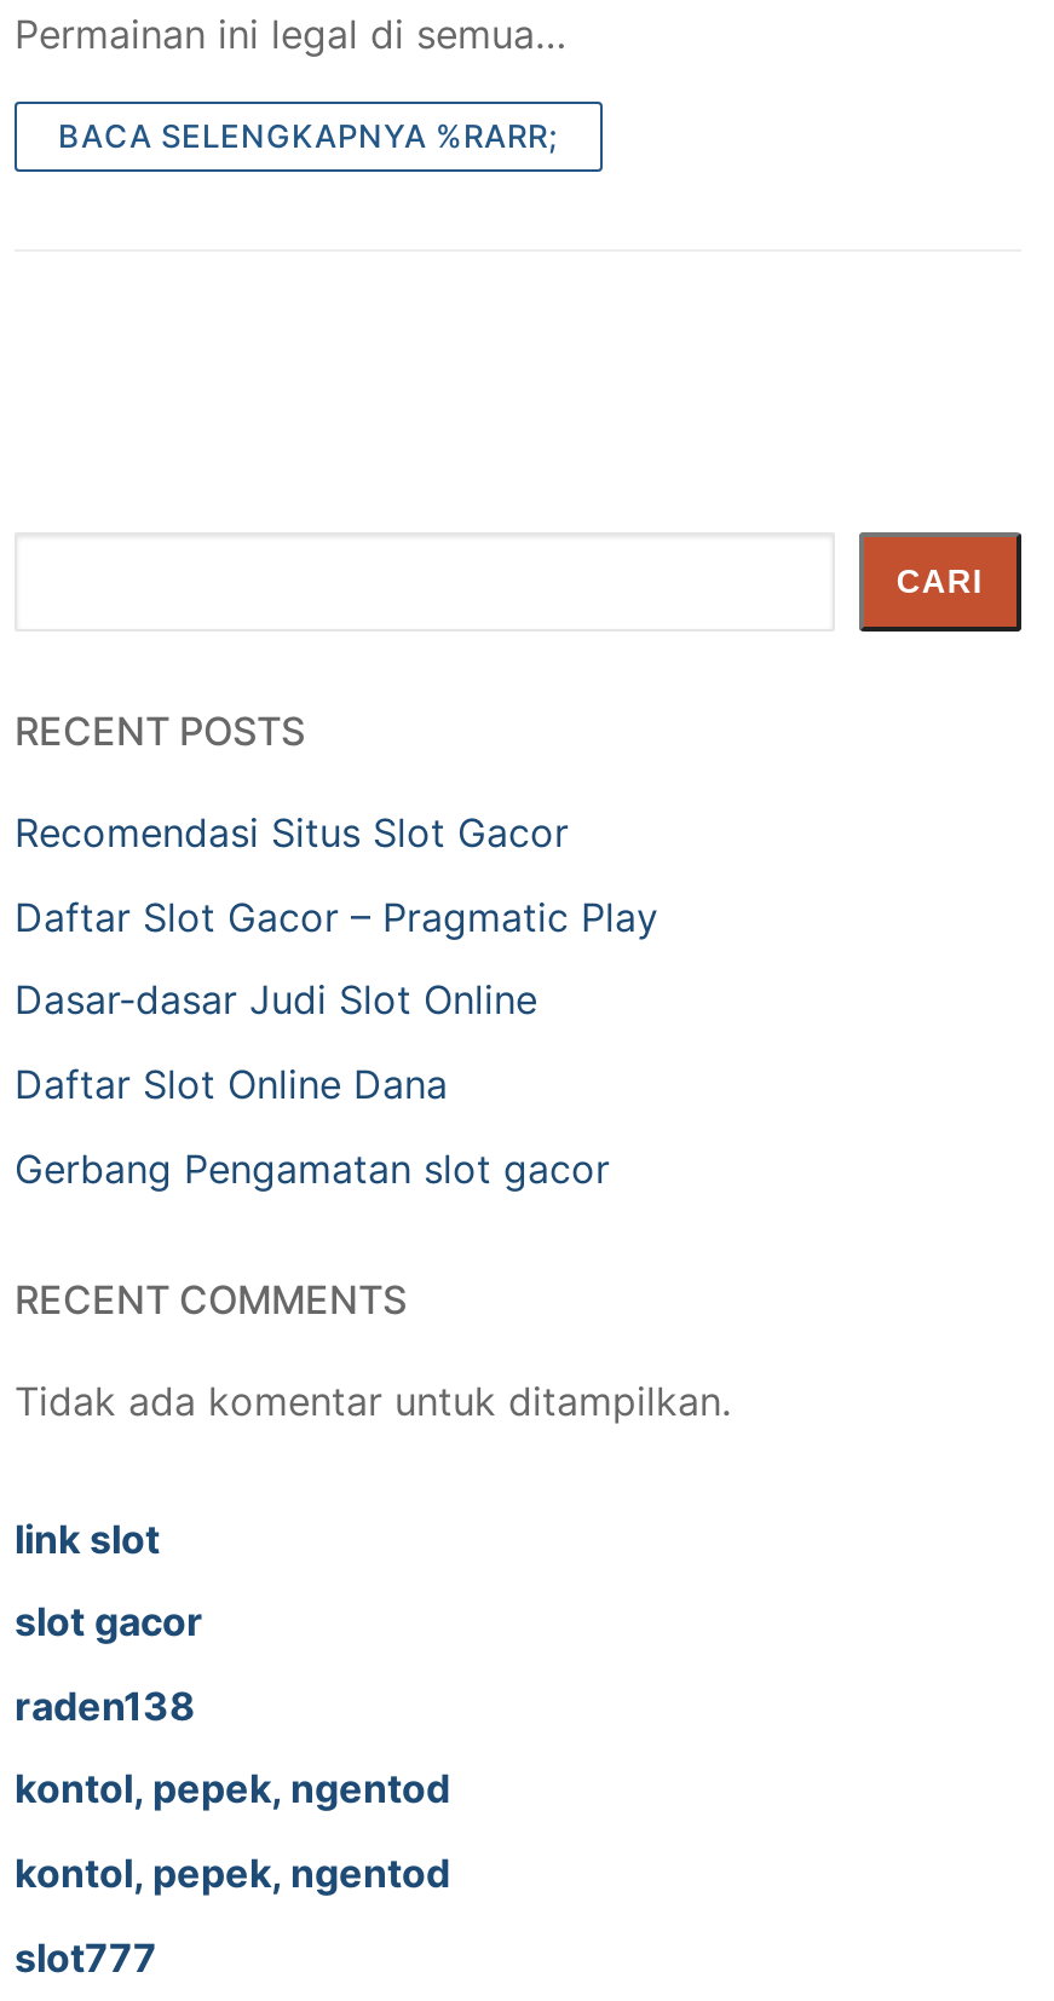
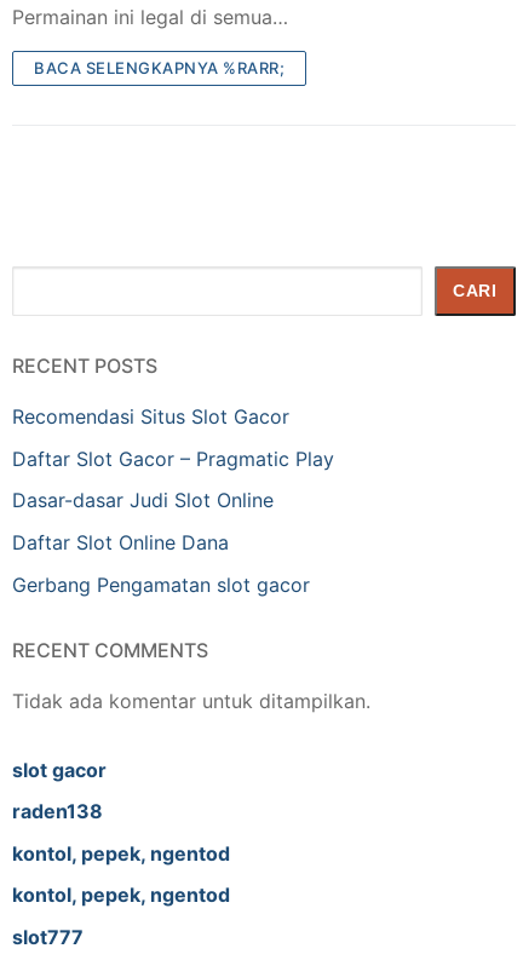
- link slot
